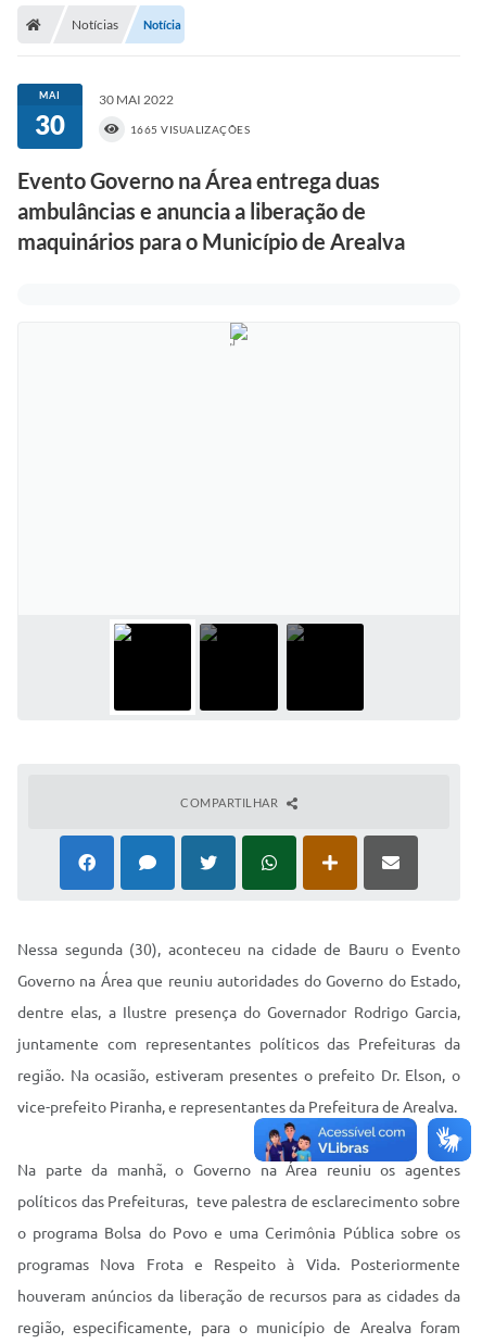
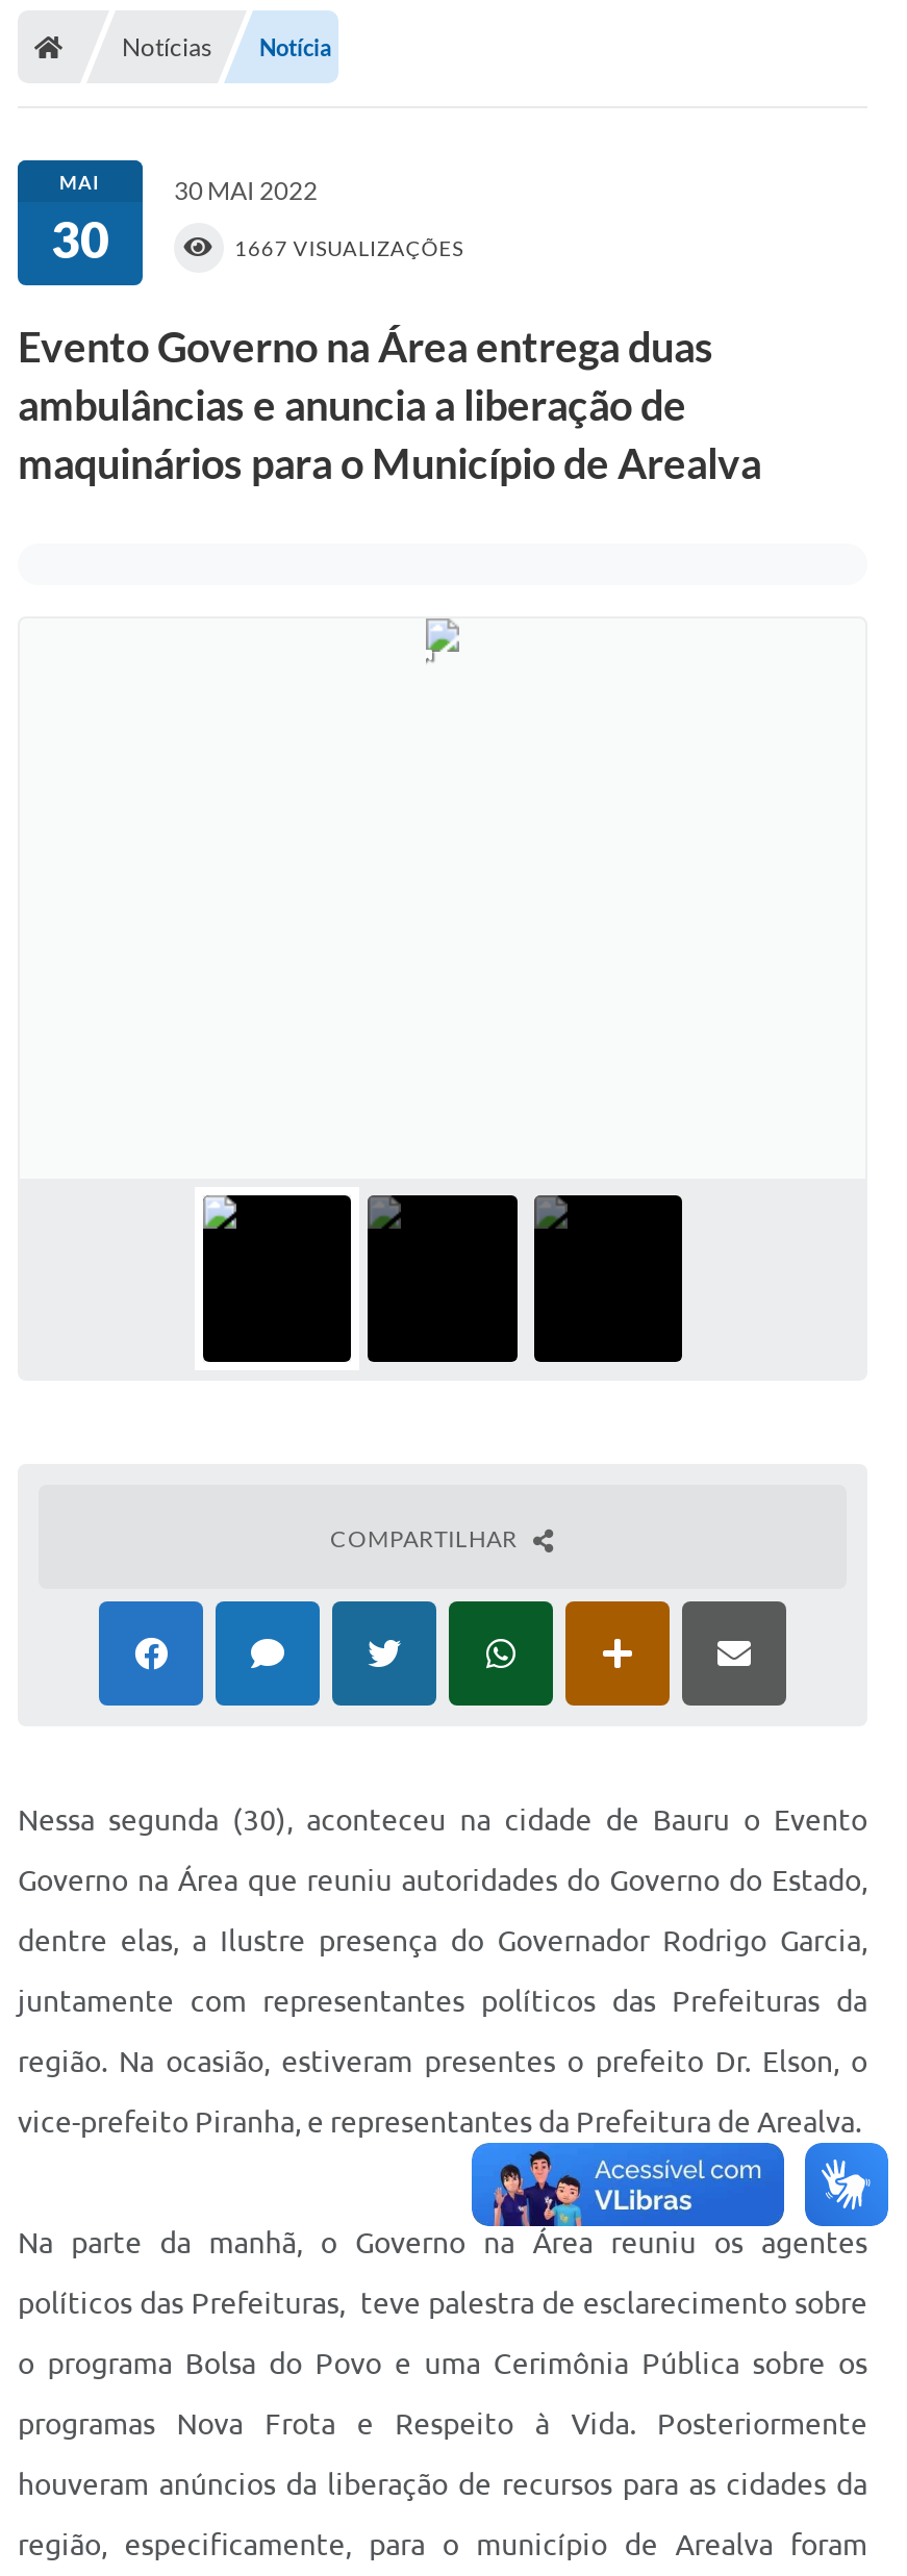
- 1665 VISUALIZAÇÕES
+ 1667 VISUALIZAÇÕES
